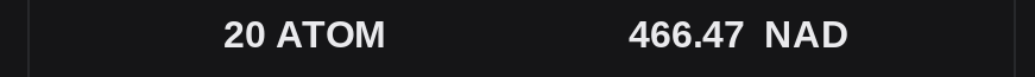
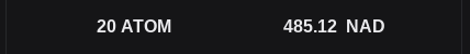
- 466.47 NAD
+ 485.12 NAD
